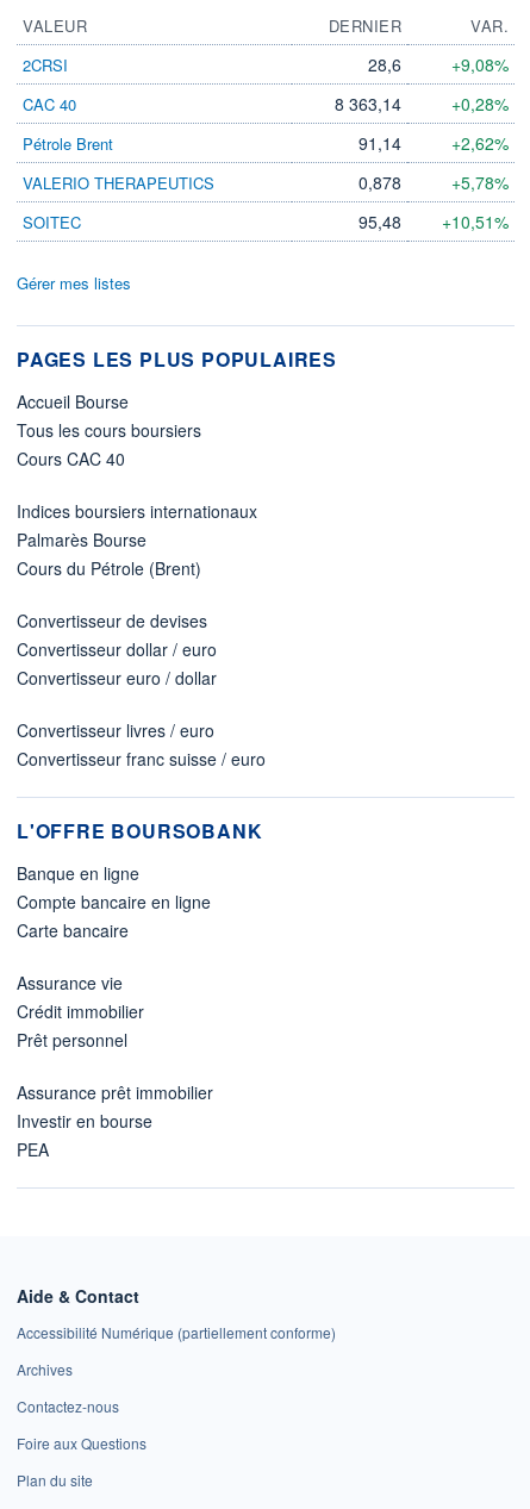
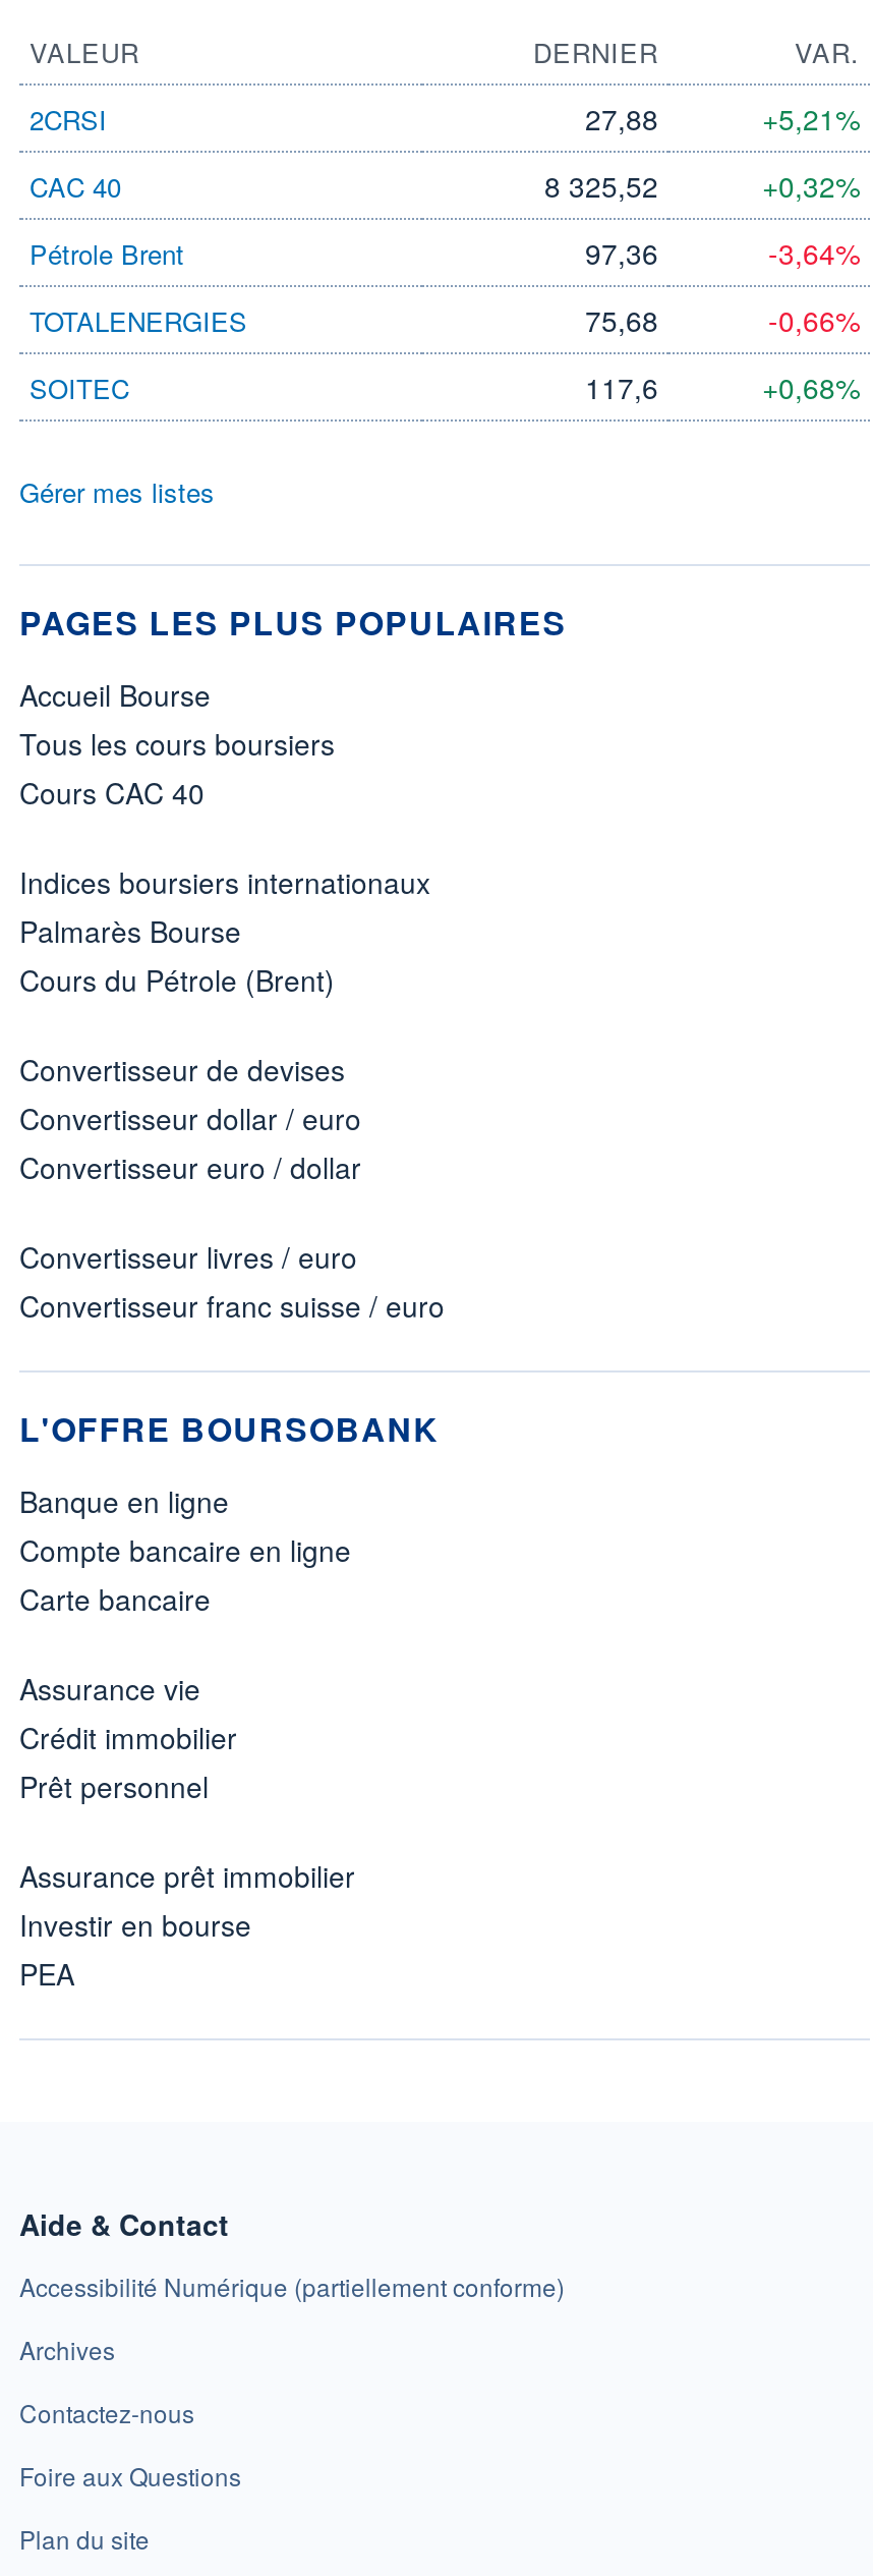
- 28,6
+ 27,88

- +9,08%
+ +5,21%

- 8 363,14
+ 8 325,52

- +0,28%
+ +0,32%

- 91,14
- +2,62%
+ 97,36
+ -3,64%

- VALERIO THERAPEUTICS
- 0,878
- +5,78%
+ TOTALENERGIES
+ 75,68
+ -0,66%

- 95,48
+ 117,6

- +10,51%
+ +0,68%
